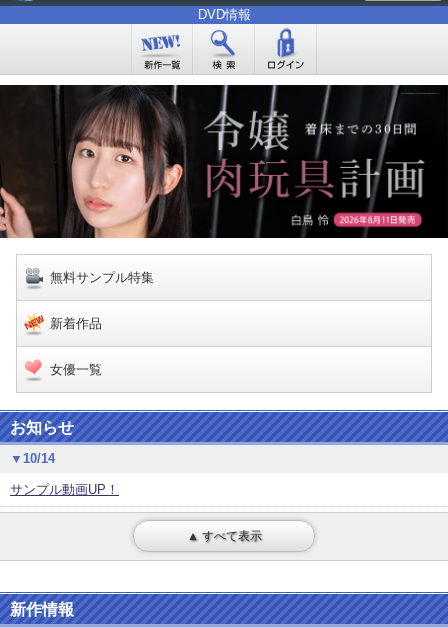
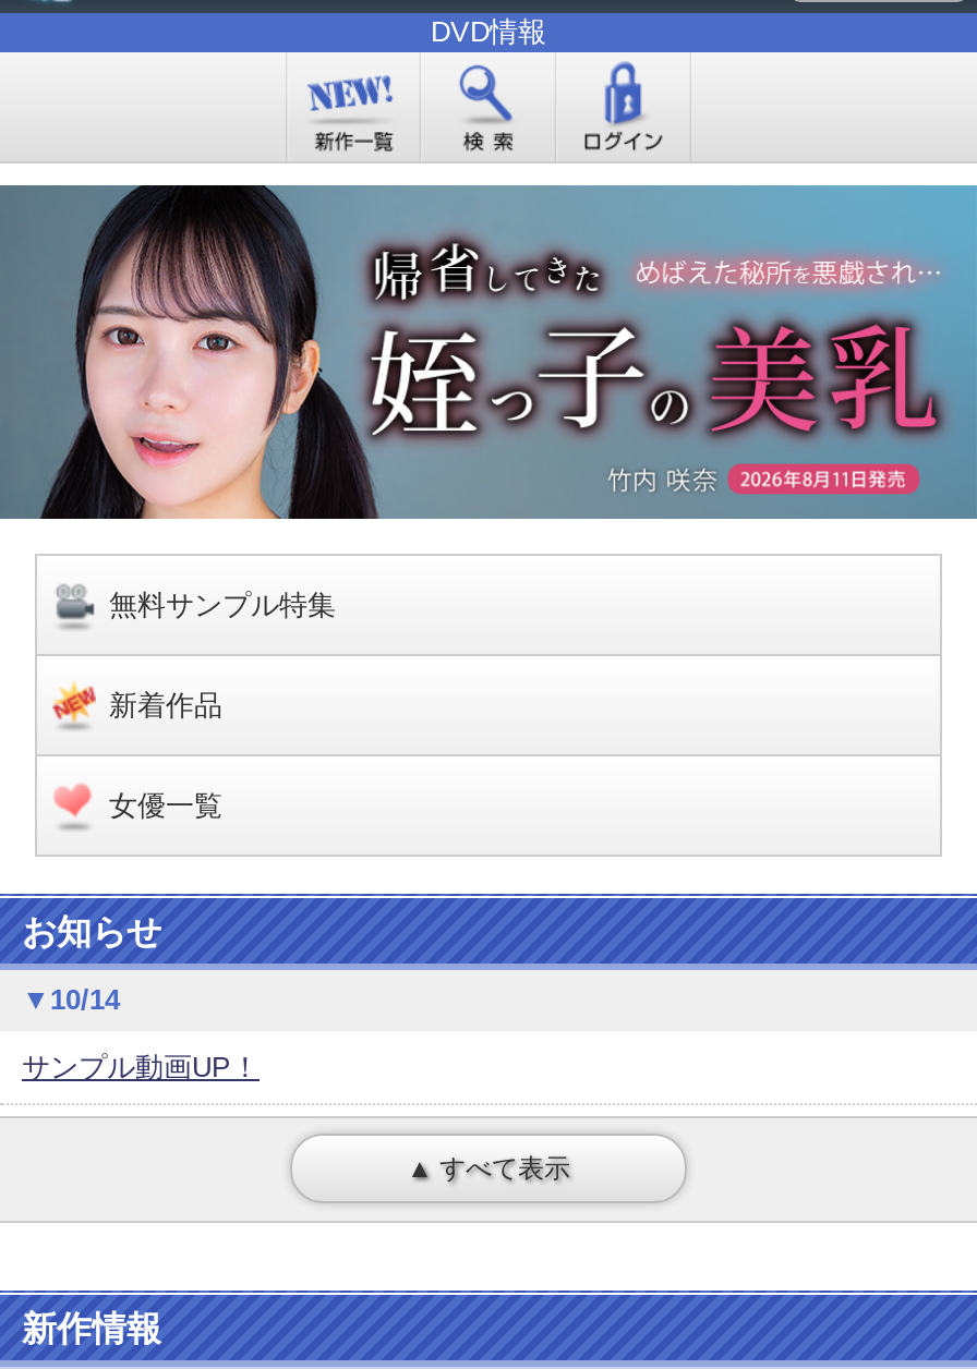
- [image]
+ [image]
